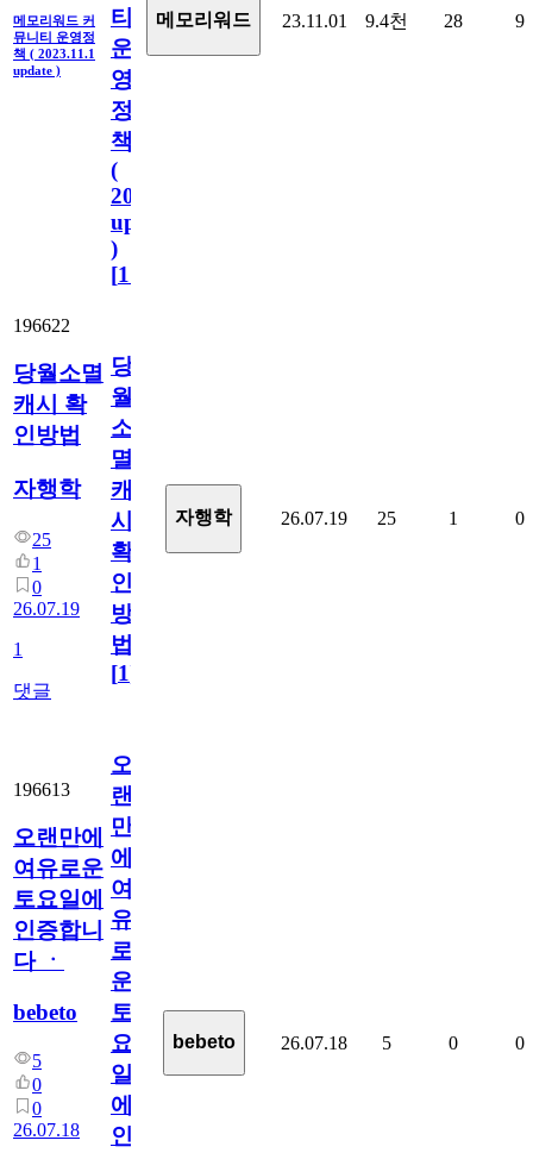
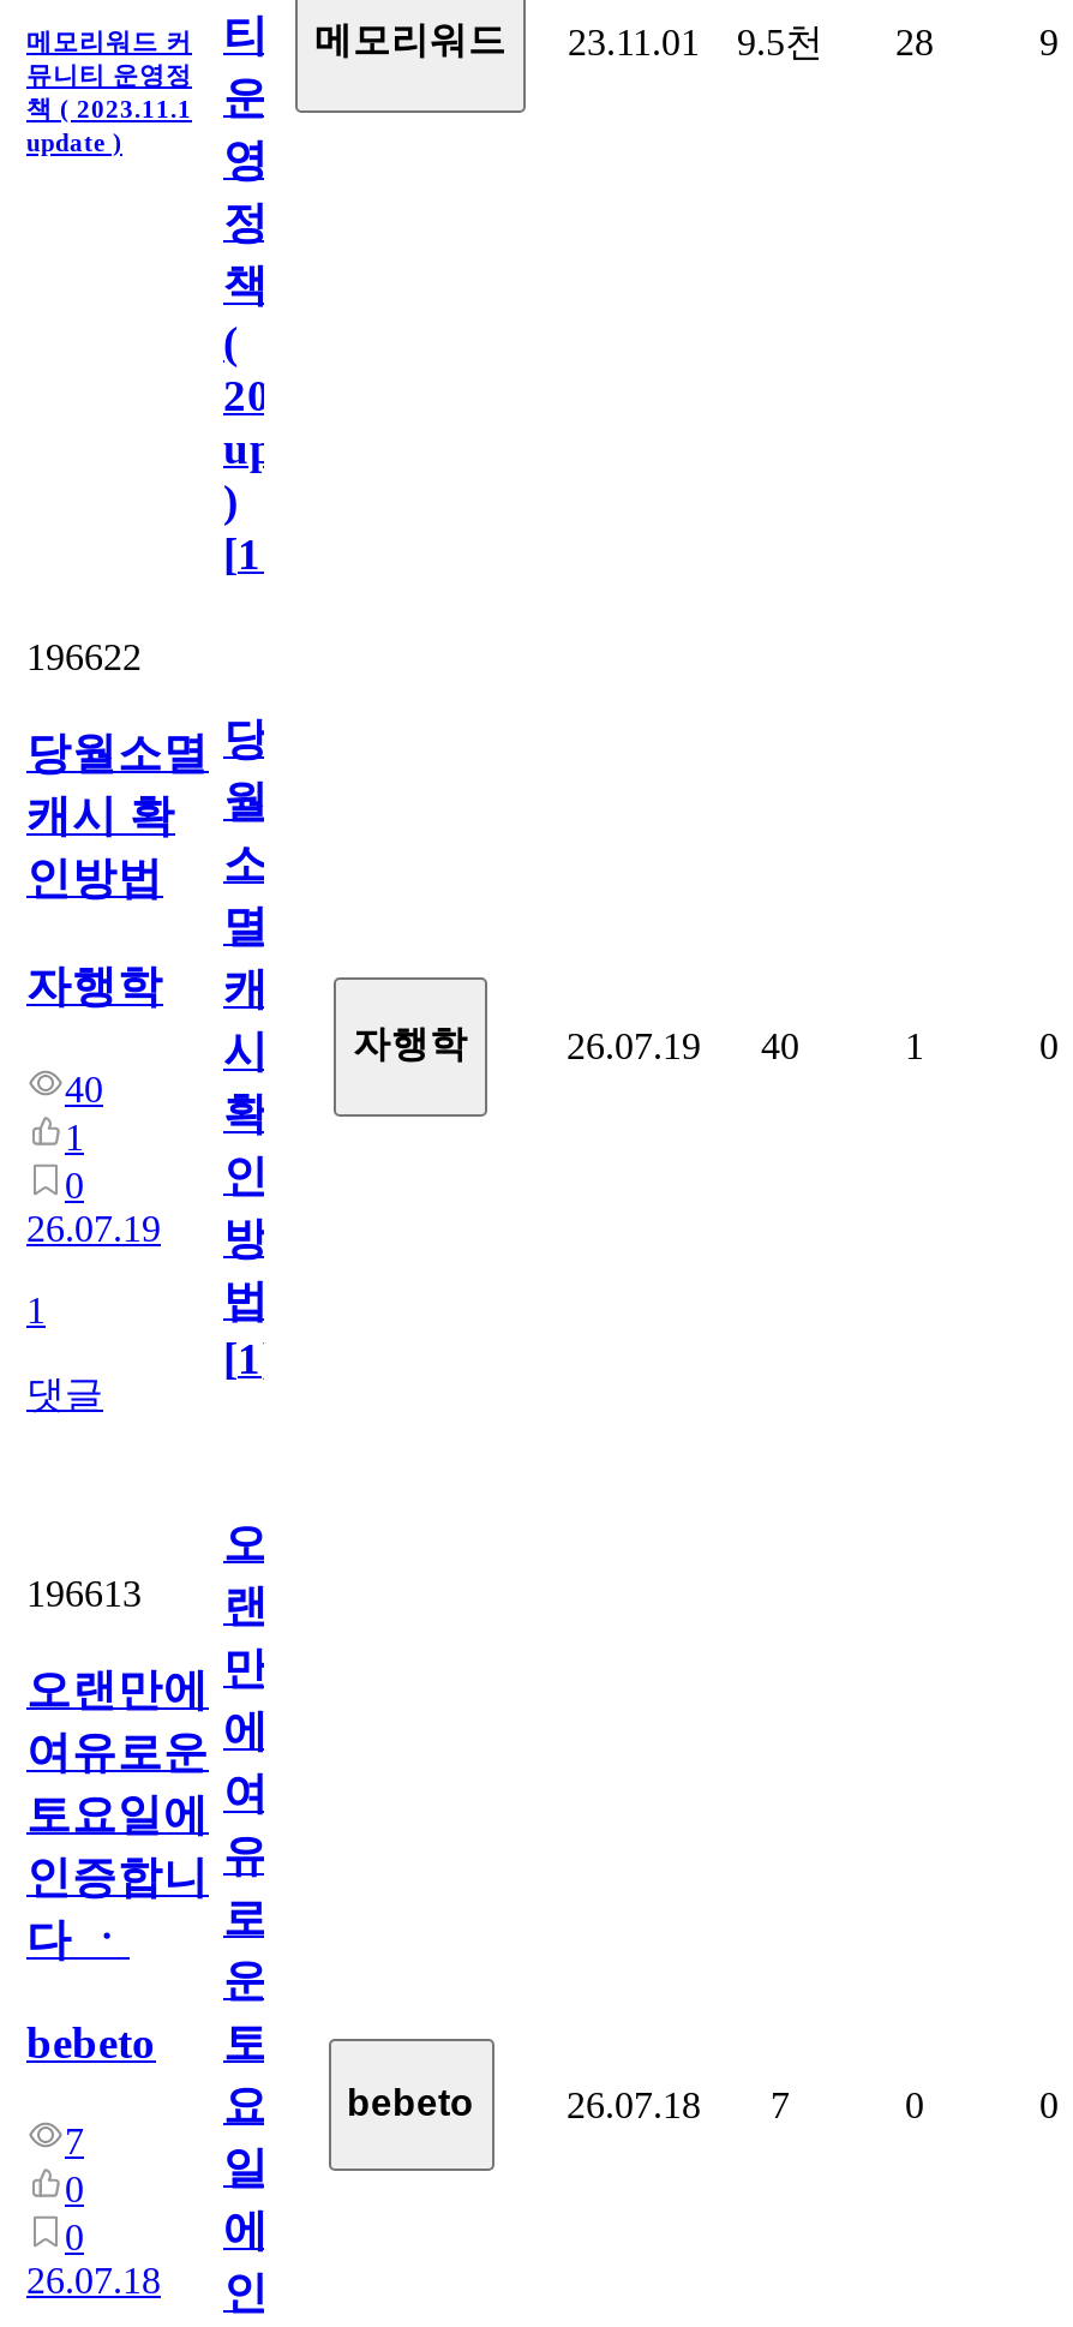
- 메모리워드 커 티 메모리워드 23.11.01 9.4천 28
+ 메모리워드 커 티 메모리워드 23.11.01 9.5천 28

- 26.07.19 25
+ 26.07.19 40

- 25
+ 40

- 26.07.18 5
+ 26.07.18 7

- 5
+ 7
